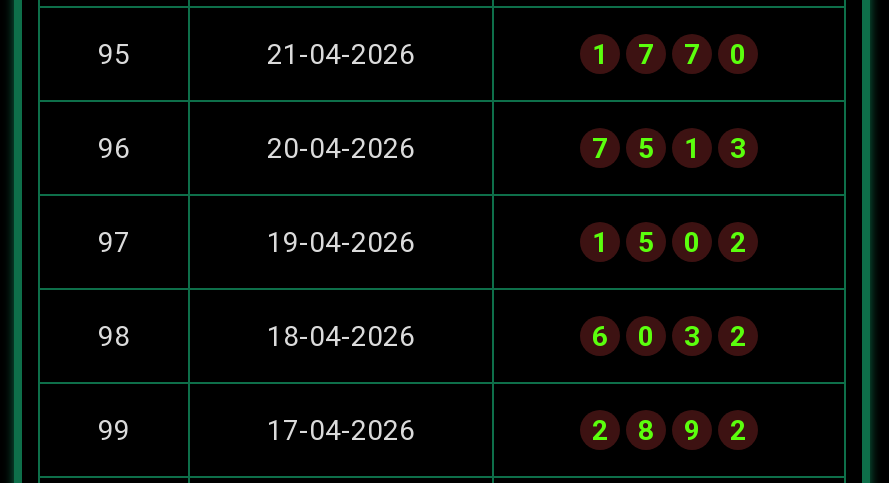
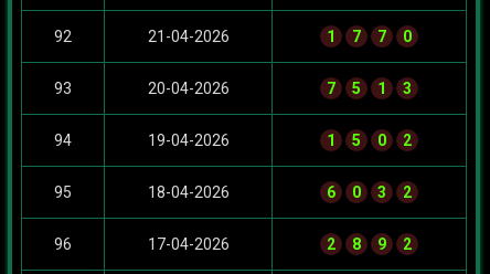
- 95
+ 92

- 96
+ 93

- 97
+ 94

- 98
+ 95

- 99
+ 96
